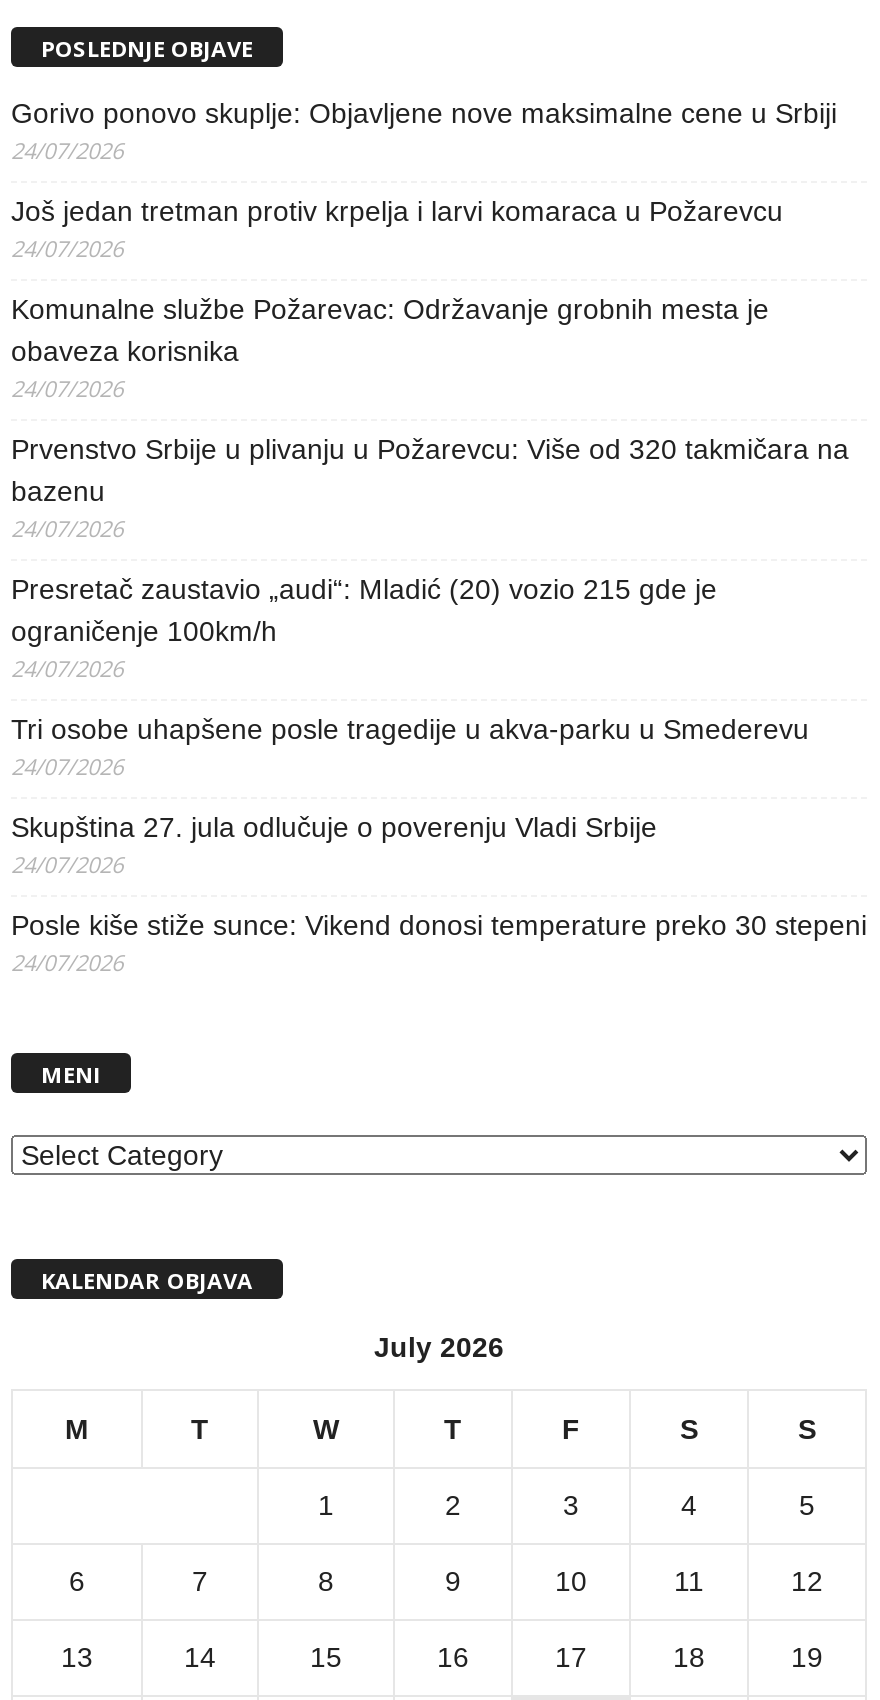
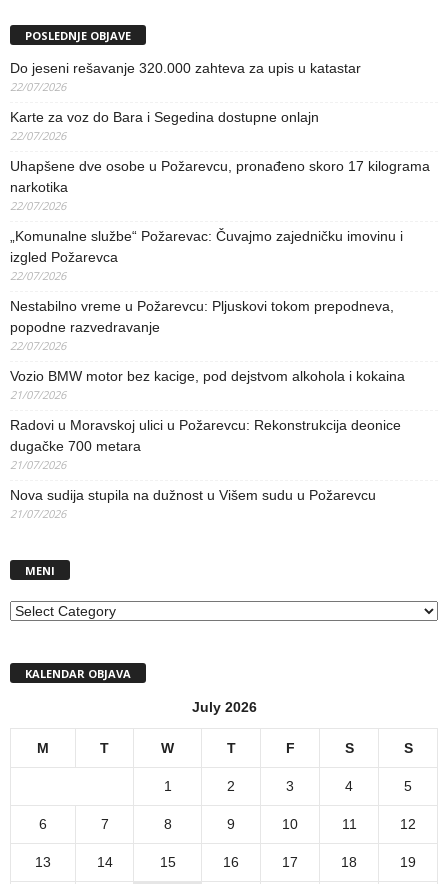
- Gorivo ponovo skuplje: Objavljene nove maksimalne cene u Srbiji
- 24/07/2026
+ Do jeseni rešavanje 320.000 zahteva za upis u katastar
+ 22/07/2026

- Još jedan tretman protiv krpelja i larvi komaraca u Požarevcu
- 24/07/2026
+ Karte za voz do Bara i Segedina dostupne onlajn
+ 22/07/2026

- Komunalne službe Požarevac: Održavanje grobnih mesta je
- obaveza korisnika
- 24/07/2026
+ Uhapšene dve osobe u Požarevcu, pronađeno skoro 17 kilograma
+ narkotika
+ 22/07/2026

- Prvenstvo Srbije u plivanju u Požarevcu: Više od 320 takmičara na
- bazenu
- 24/07/2026
+ „Komunalne službe“ Požarevac: Čuvajmo zajedničku imovinu i
+ izgled Požarevca
+ 22/07/2026

- Presretač zaustavio „audi“: Mladić (20) vozio 215 gde je
- ograničenje 100km/h
- 24/07/2026
+ Nestabilno vreme u Požarevcu: Pljuskovi tokom prepodneva,
+ popodne razvedravanje
+ 22/07/2026

- Tri osobe uhapšene posle tragedije u akva-parku u Smederevu
- 24/07/2026
+ Vozio BMW motor bez kacige, pod dejstvom alkohola i kokaina
+ 21/07/2026

- Skupština 27. jula odlučuje o poverenju Vladi Srbije
- 24/07/2026
+ Radovi u Moravskoj ulici u Požarevcu: Rekonstrukcija deonice
+ dugačke 700 metara
+ 21/07/2026

- Posle kiše stiže sunce: Vikend donosi temperature preko 30 stepeni
- 24/07/2026
+ Nova sudija stupila na dužnost u Višem sudu u Požarevcu
+ 21/07/2026
